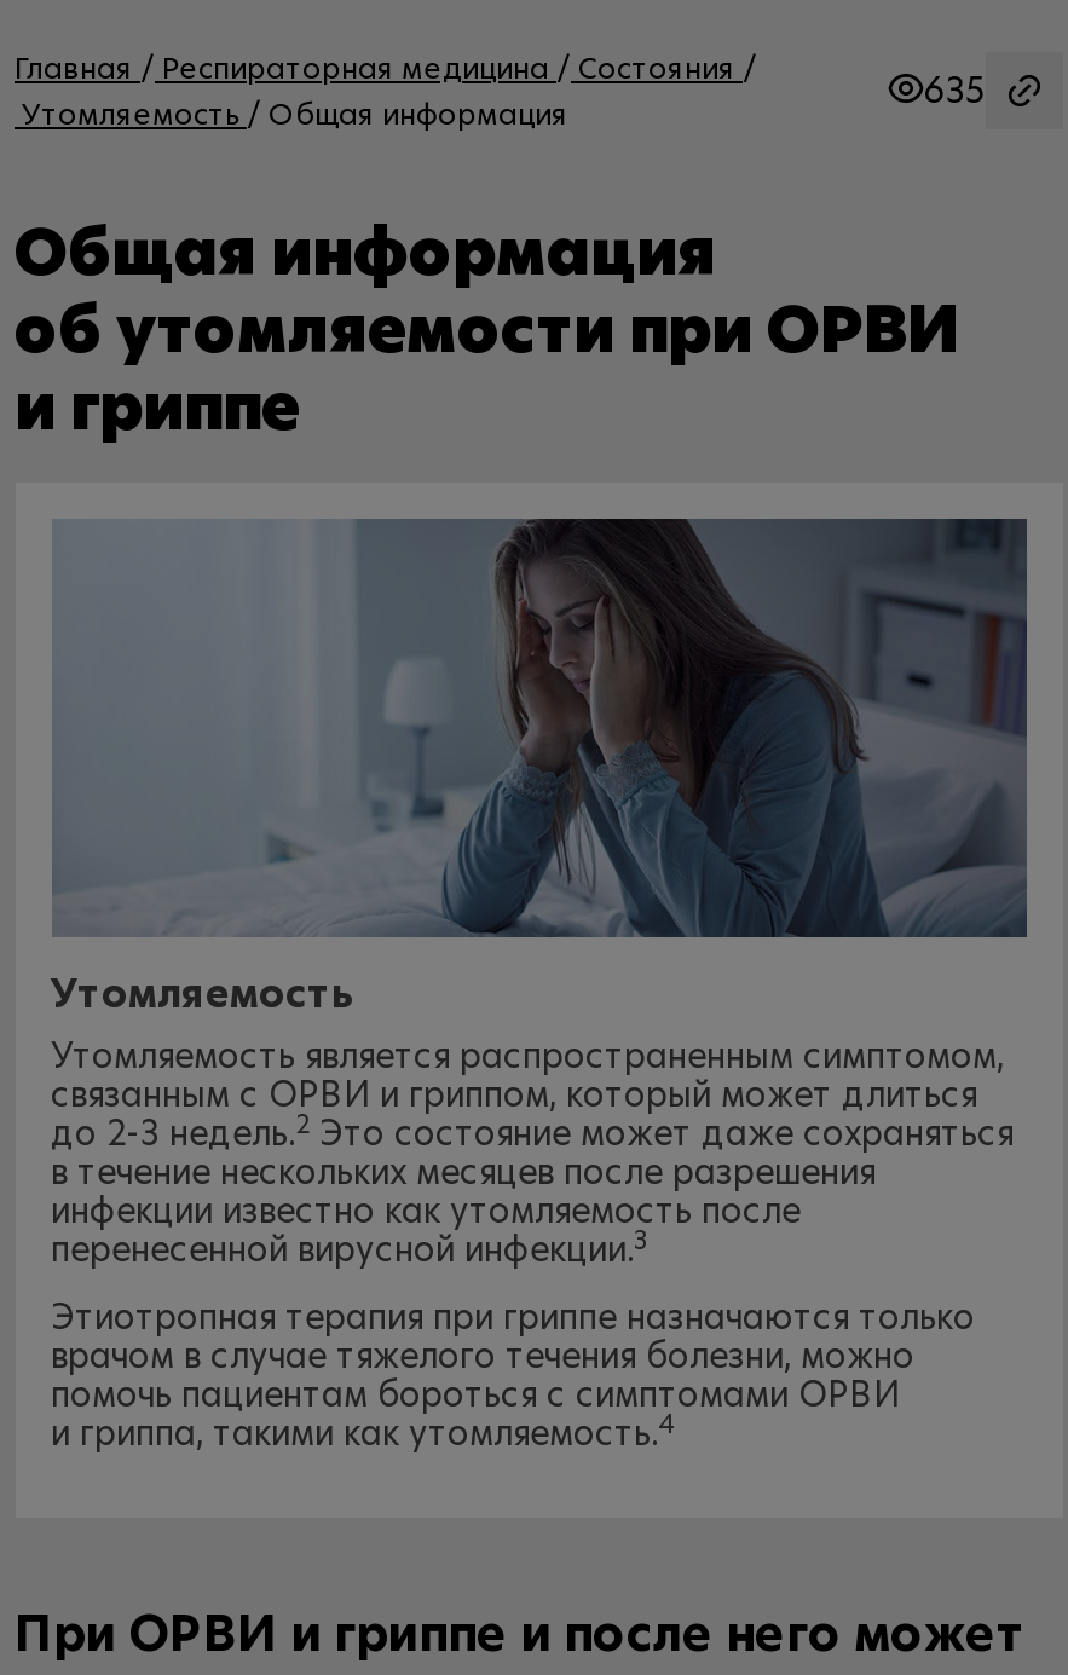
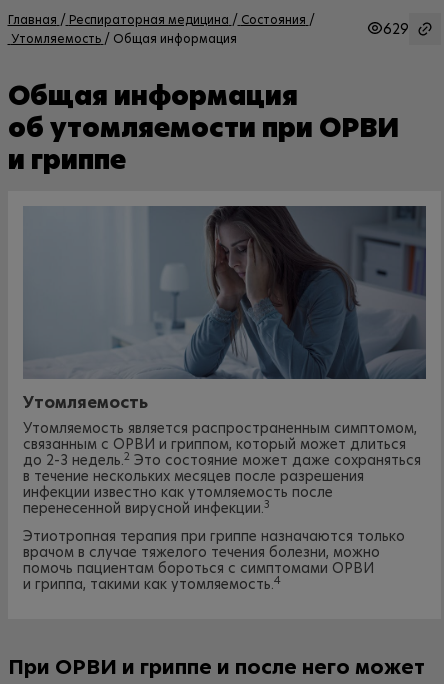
- 635
+ 629
